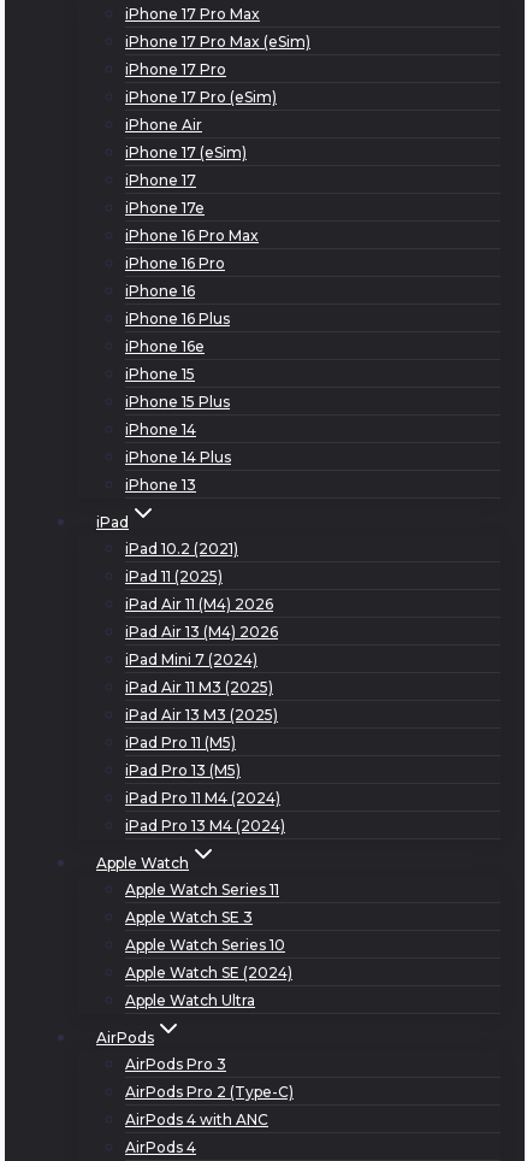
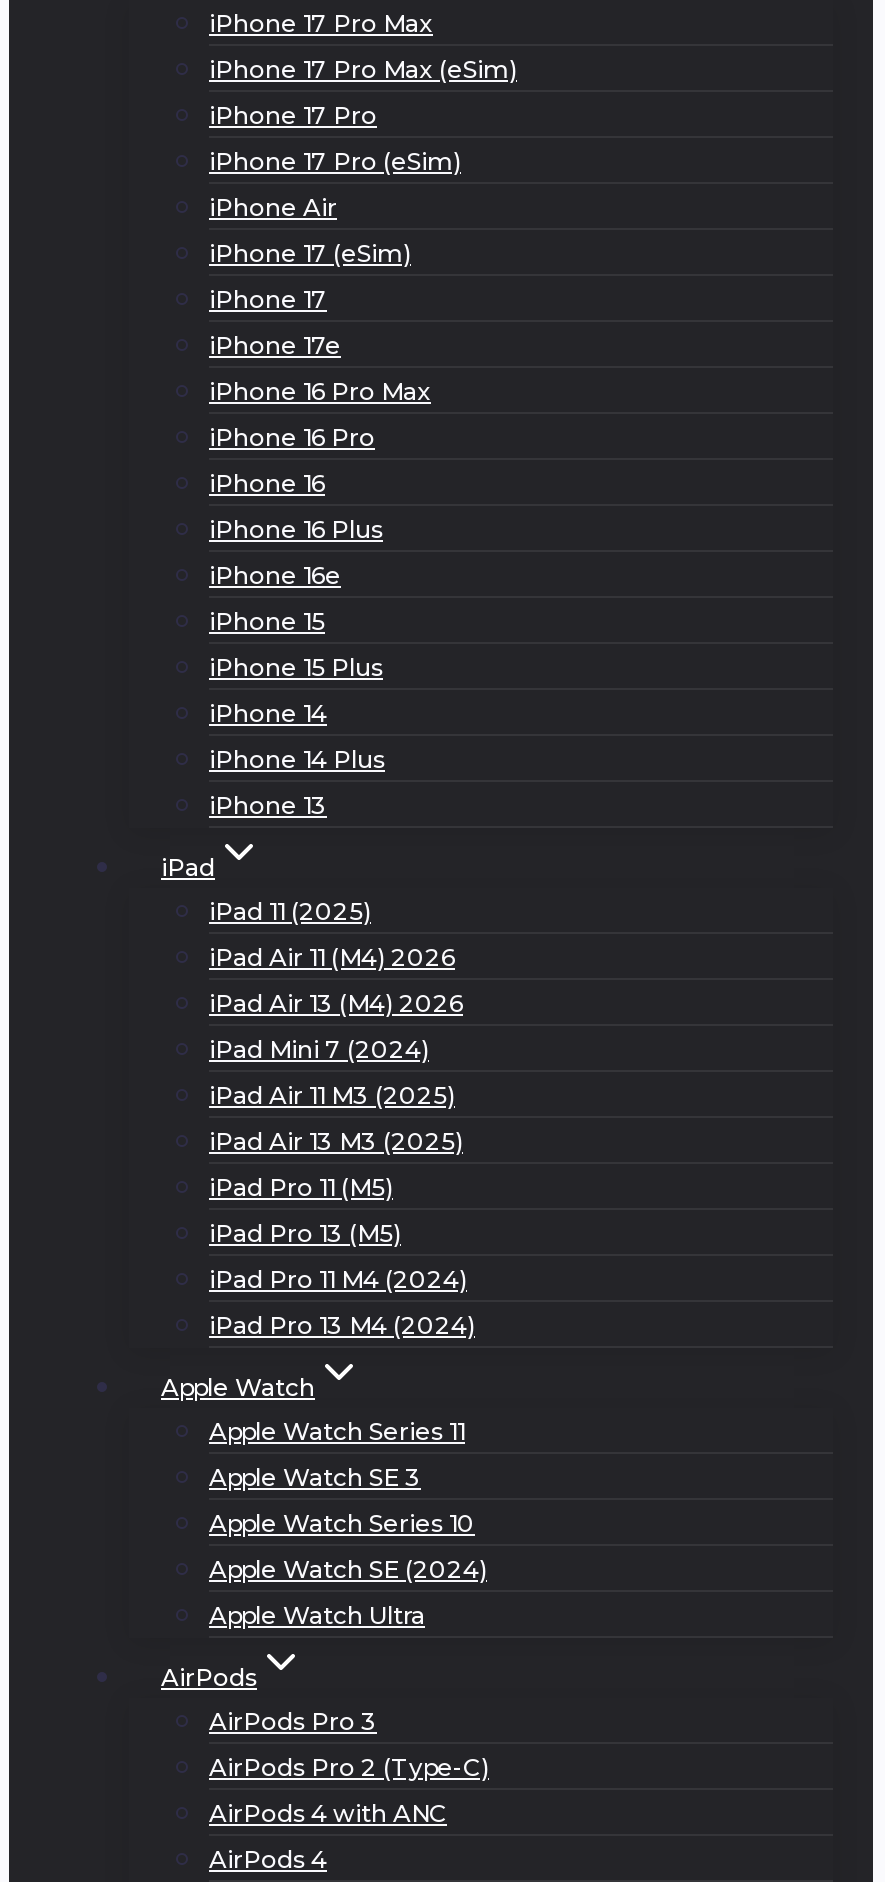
- iPad 10.2 (2021)
